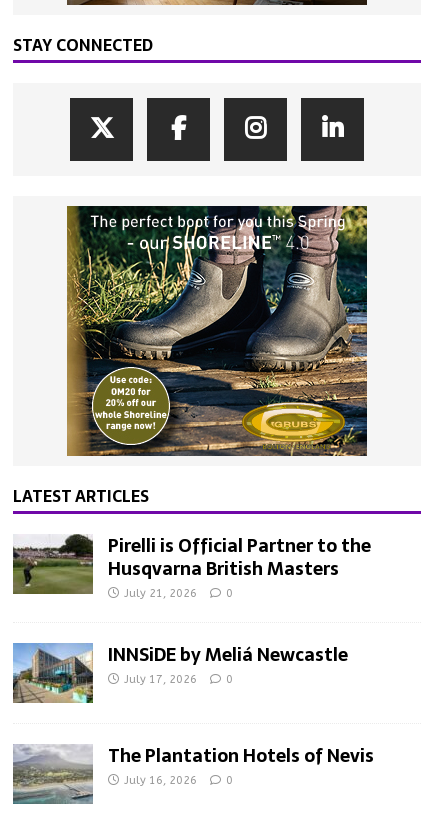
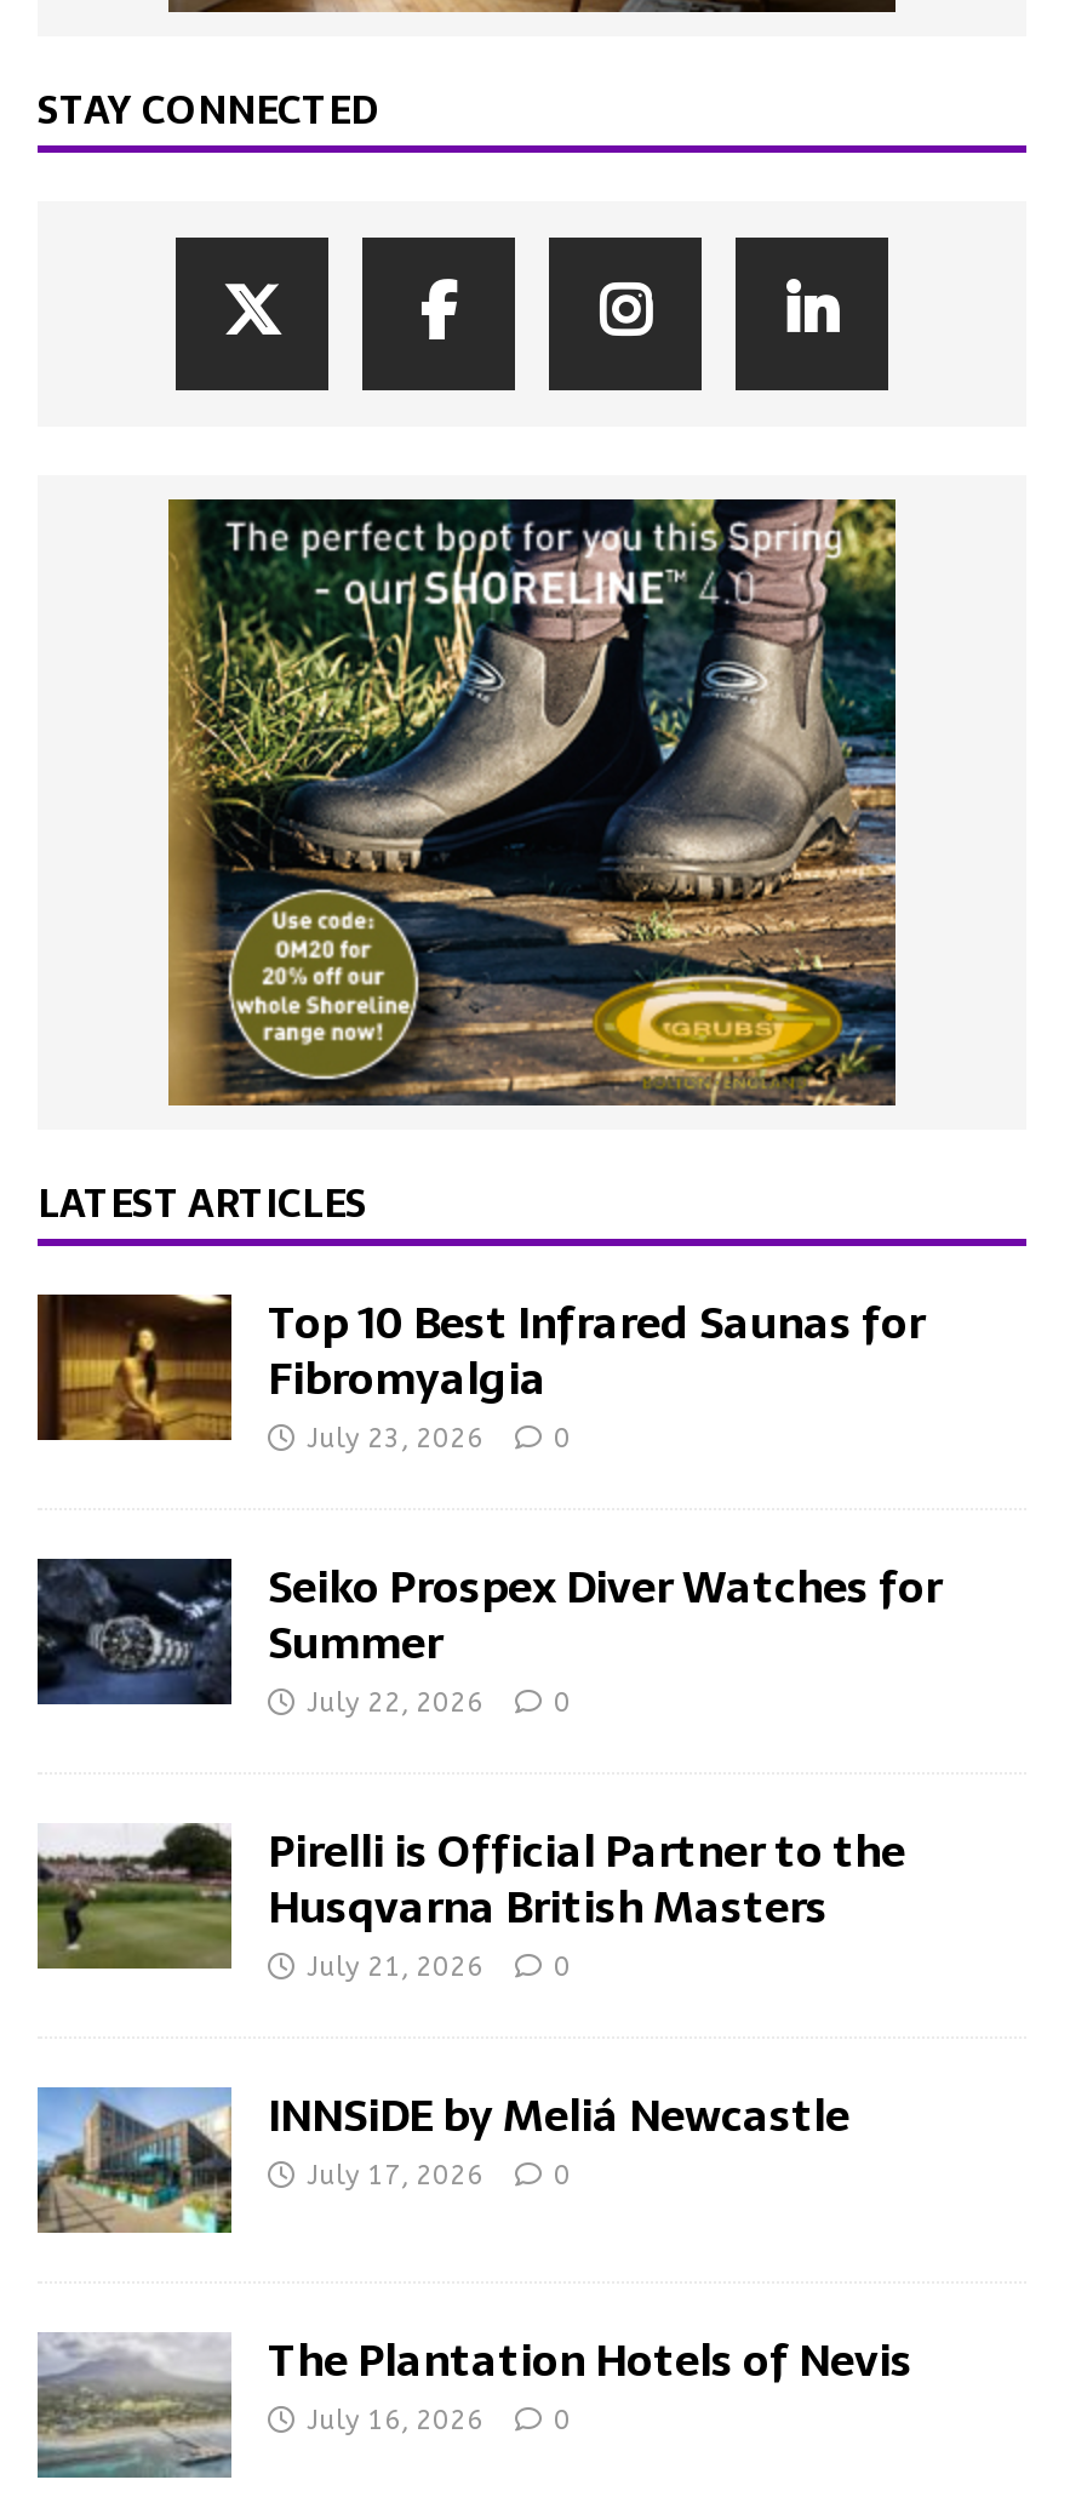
+ [image]
+ Top 10 Best Infrared Saunas for
+ Fibromyalgia
+ July 23, 2026
+ 0
+ Seiko Prospex Diver Watches for
+ Summer
+ July 22, 2026
+ 0

+ [image]
